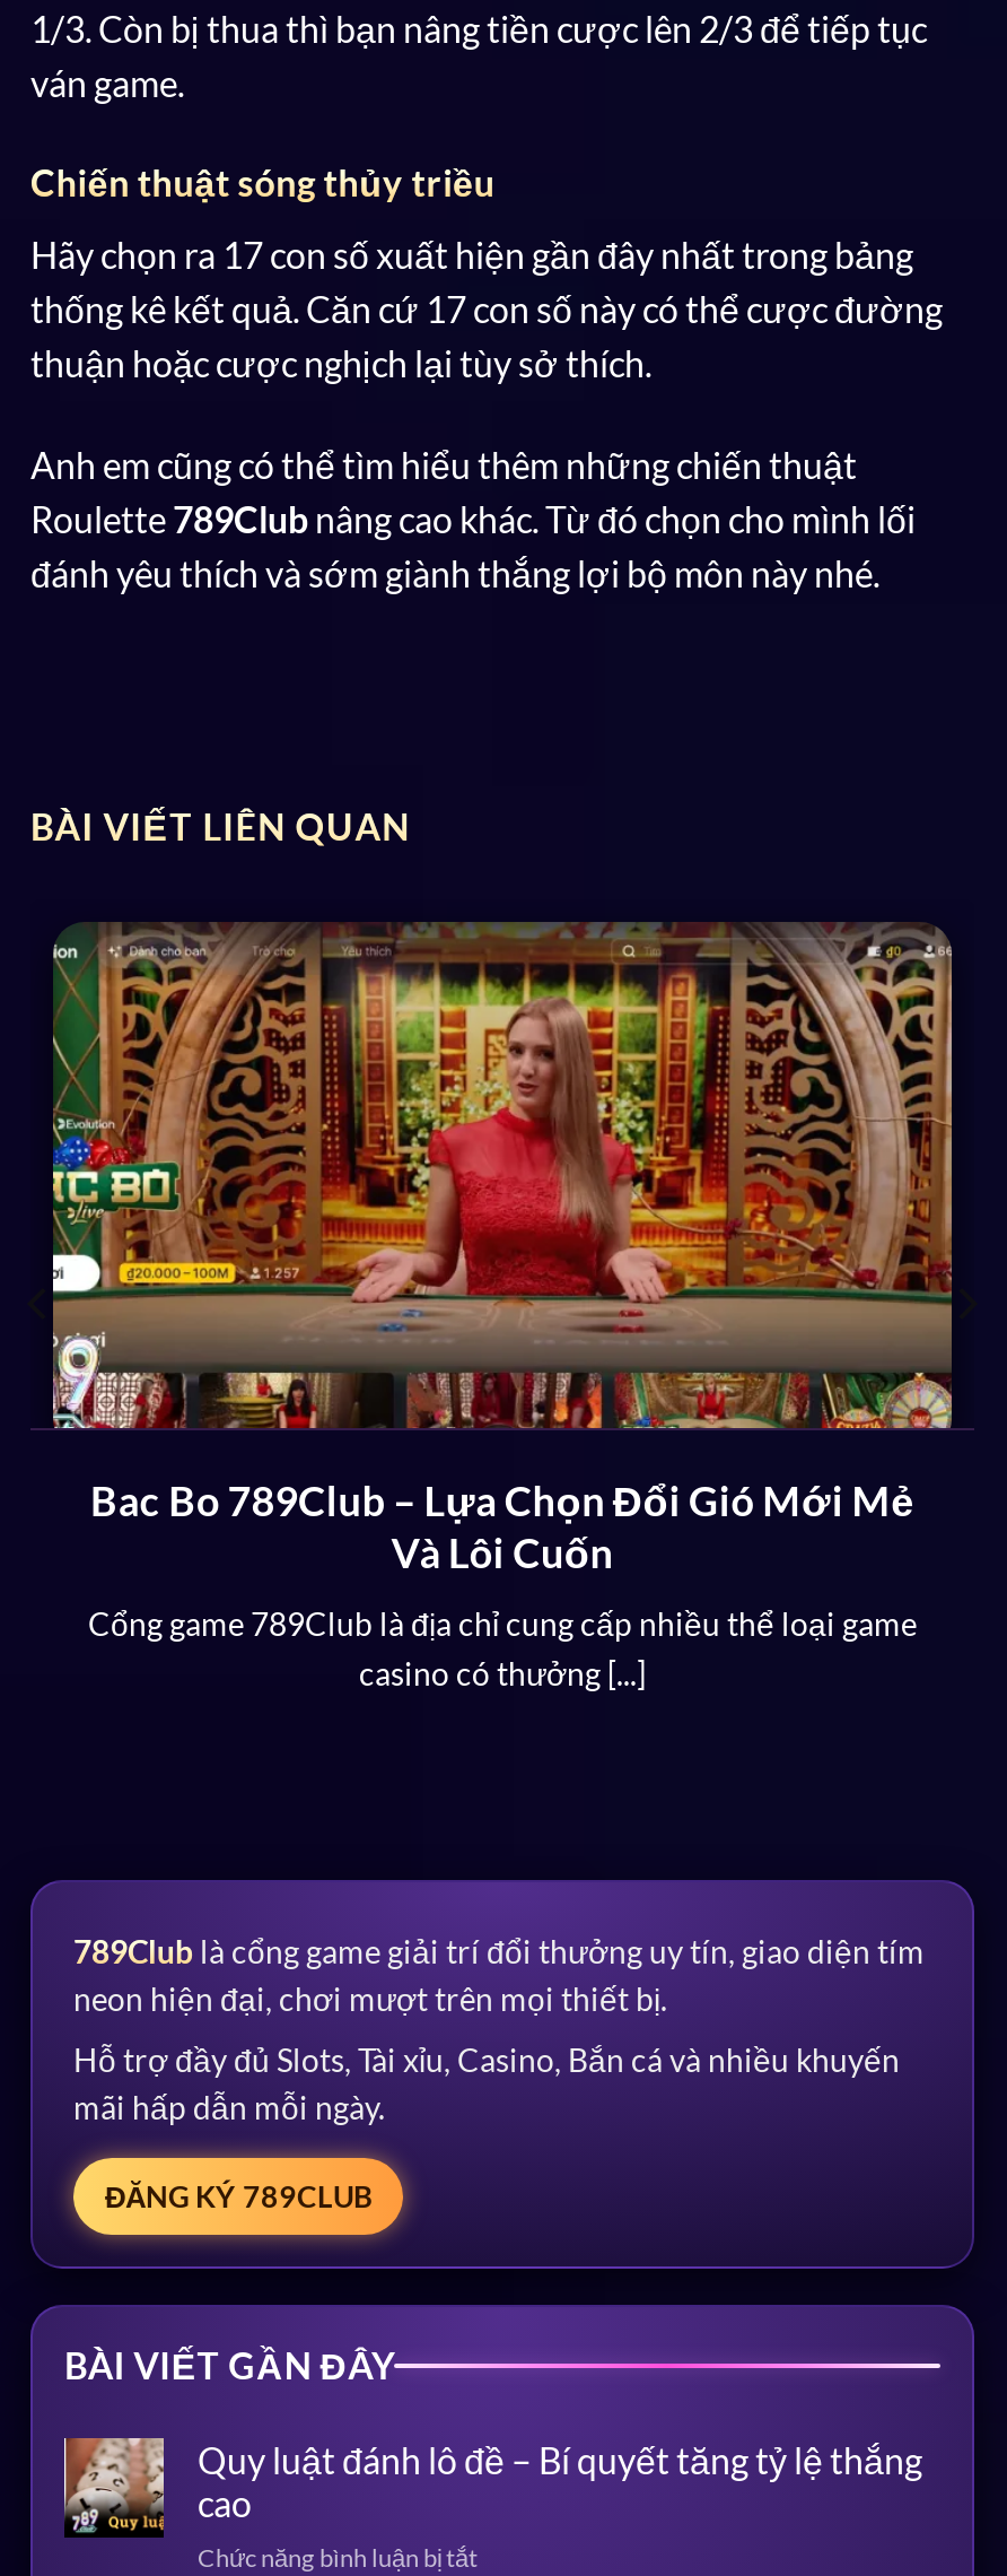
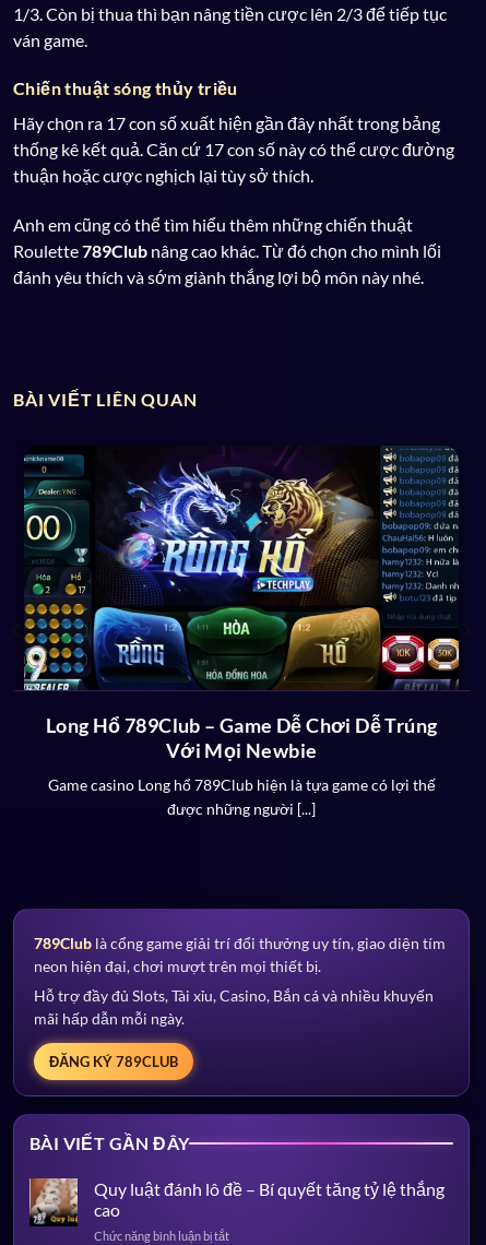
- [image]
- Bac Bo 789Club – Lựa Chọn Đổi Gió Mới Mẻ
- Và Lôi Cuốn
+ [image]
+ Long Hổ 789Club – Game Dễ Chơi Dễ Trúng
+ Với Mọi Newbie

- Cổng game 789Club là địa chỉ cung cấp nhiều thể loại game
- casino có thưởng [...]
+ Game casino Long hổ 789Club hiện là tựa game có lợi thế
+ được những người [...]
